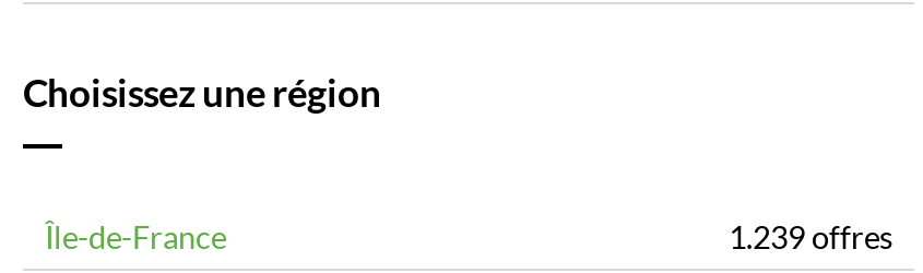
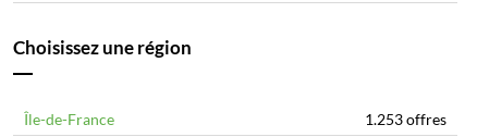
- 1.239 offres
+ 1.253 offres
